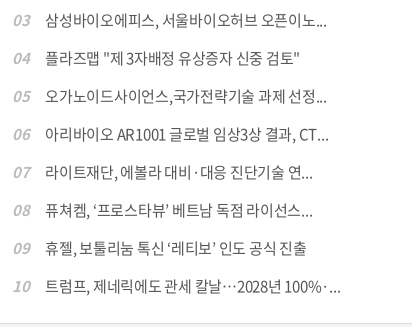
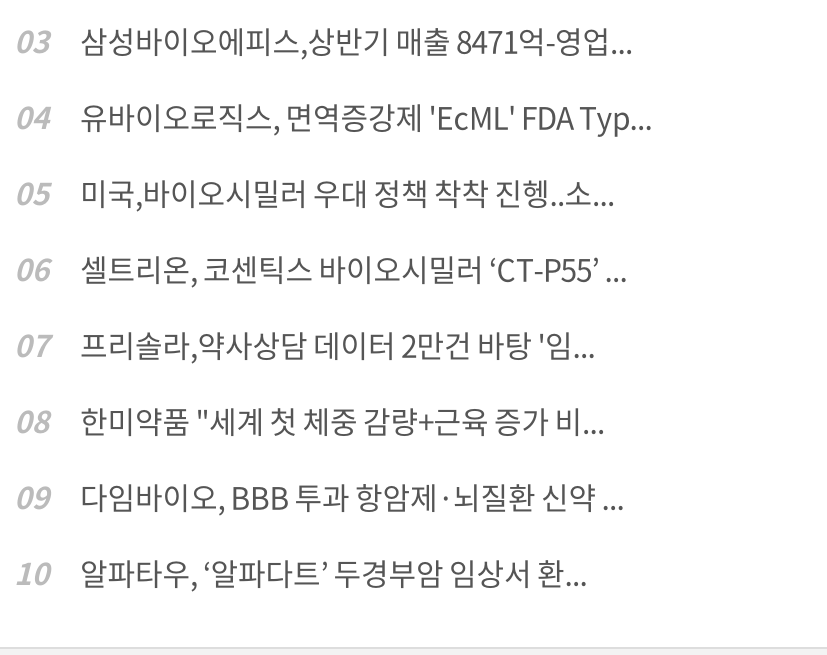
- 삼성바이오에피스, 서울바이오허브 오픈이노...
+ 삼성바이오에피스,상반기 매출 8471억-영업...

- 플라즈맵 "제 3자배정 유상증자 신중 검토"
+ 유바이오로직스, 면역증강제 'EcML' FDA Typ...

- 오가노이드사이언스,국가전략기술 과제 선정...
+ 미국,바이오시밀러 우대 정책 착착 진헹..소...

- 아리바이오 AR1001 글로벌 임상3상 결과, CT...
+ 셀트리온, 코센틱스 바이오시밀러 ‘CT-P55’ ...

- 라이트재단, 에볼라 대비·대응 진단기술 연...
+ 프리솔라,약사상담 데이터 2만건 바탕 '임...

- 퓨쳐켐, ‘프로스타뷰’ 베트남 독점 라이선스...
+ 한미약품 "세계 첫 체중 감량+근육 증가 비...

- 휴젤, 보툴리눔 톡신 ‘레티보’ 인도 공식 진출
+ 다임바이오, BBB 투과 항암제·뇌질환 신약 ...

- 트럼프, 제네릭에도 관세 칼날…2028년 100%·...
+ 알파타우, ‘알파다트’ 두경부암 임상서 환...
